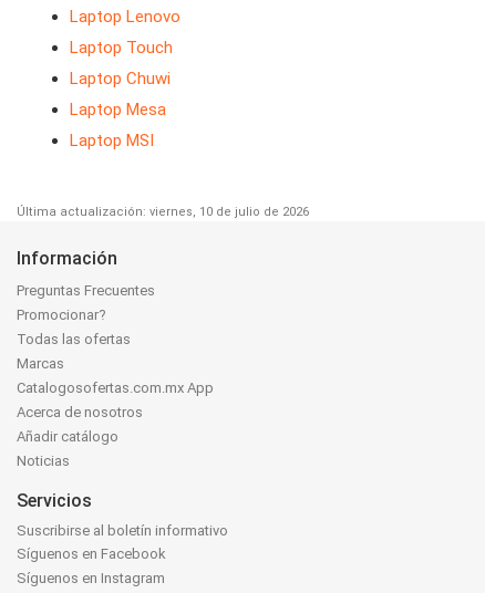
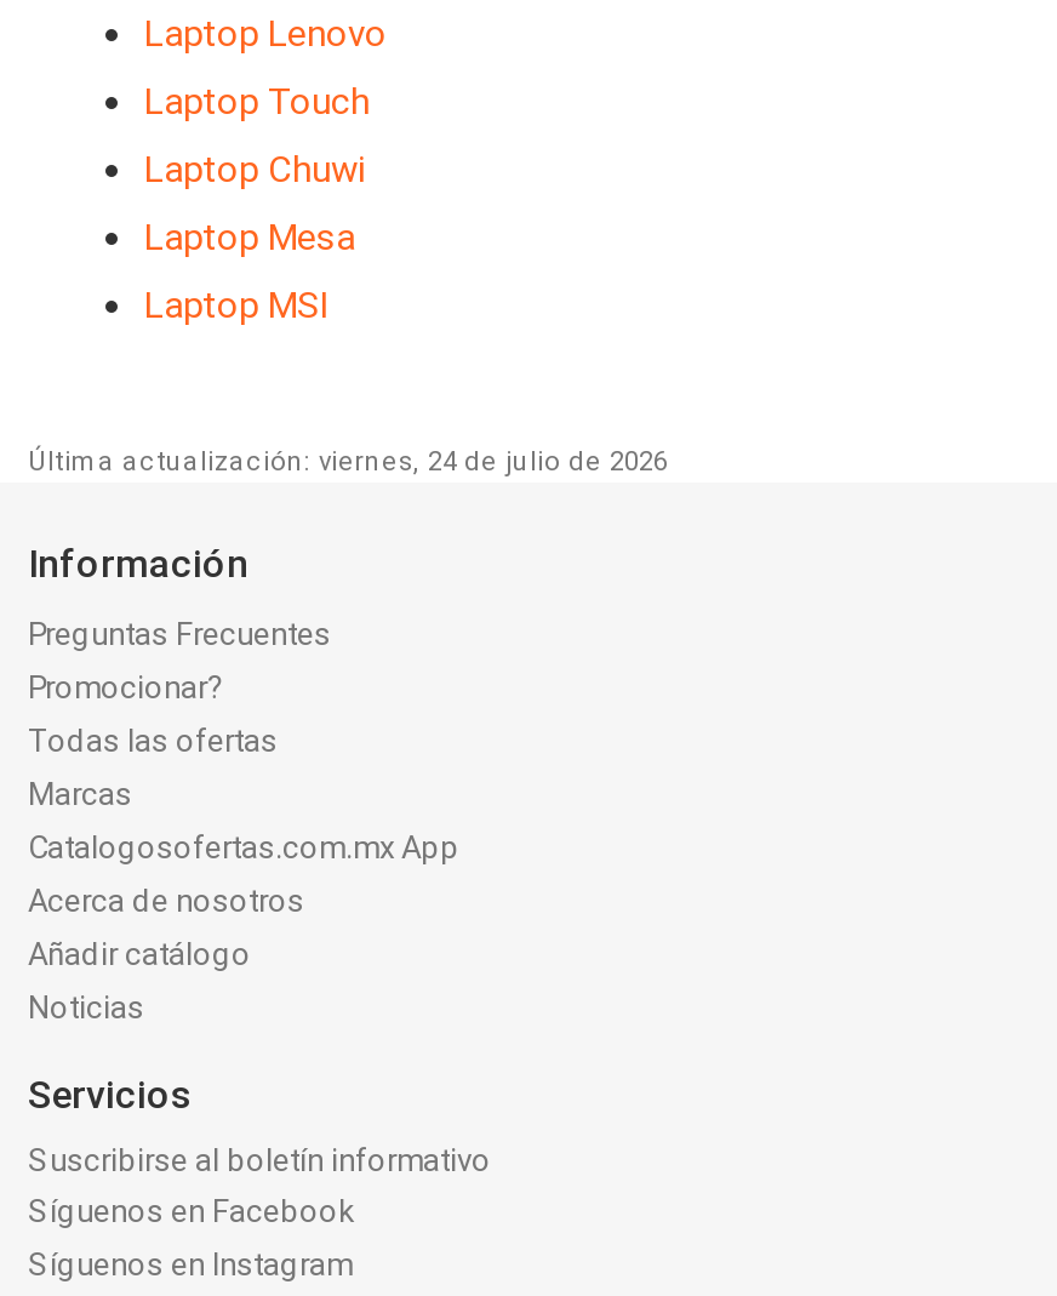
- Última actualización: viernes, 10 de julio de 2026
+ Última actualización: viernes, 24 de julio de 2026
